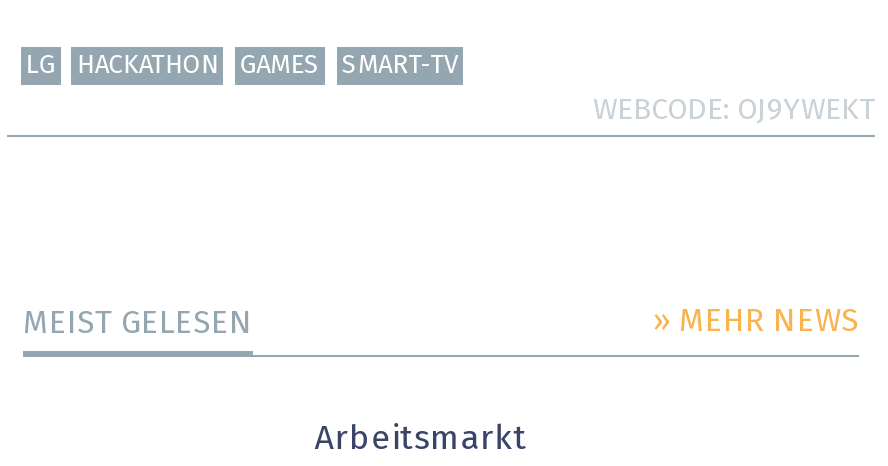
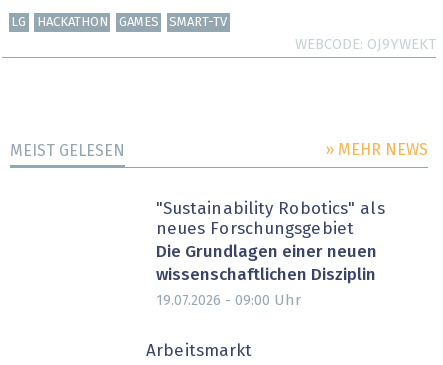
+ "Sustainability Robotics" als
+ neues Forschungsgebiet
+ Die Grundlagen einer neuen
+ wissenschaftlichen Disziplin
+ 19.07.2026 - 09:00 Uhr
